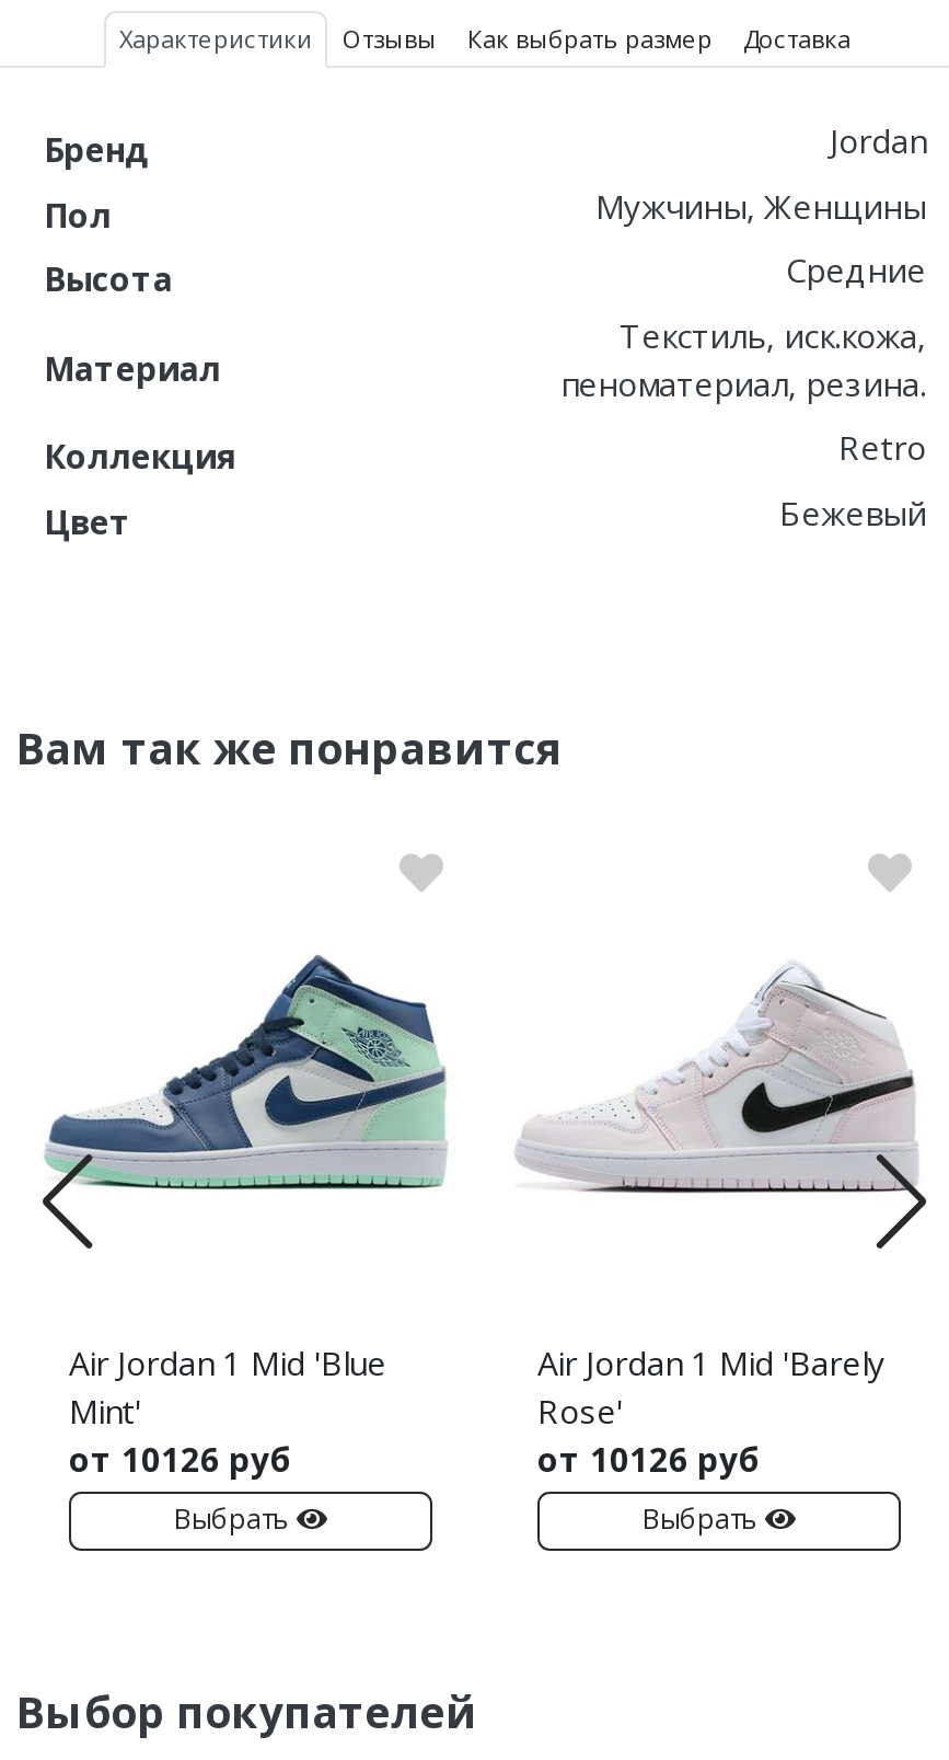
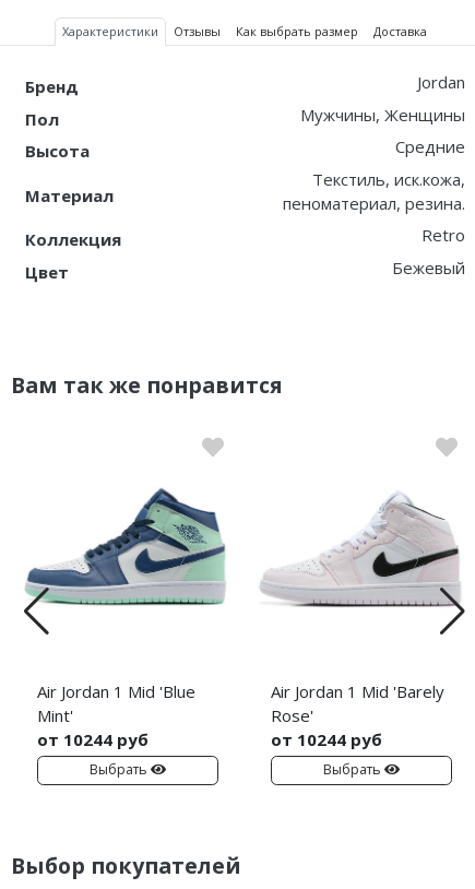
- от 10126 руб
+ от 10244 руб

- от 10126 руб
+ от 10244 руб
